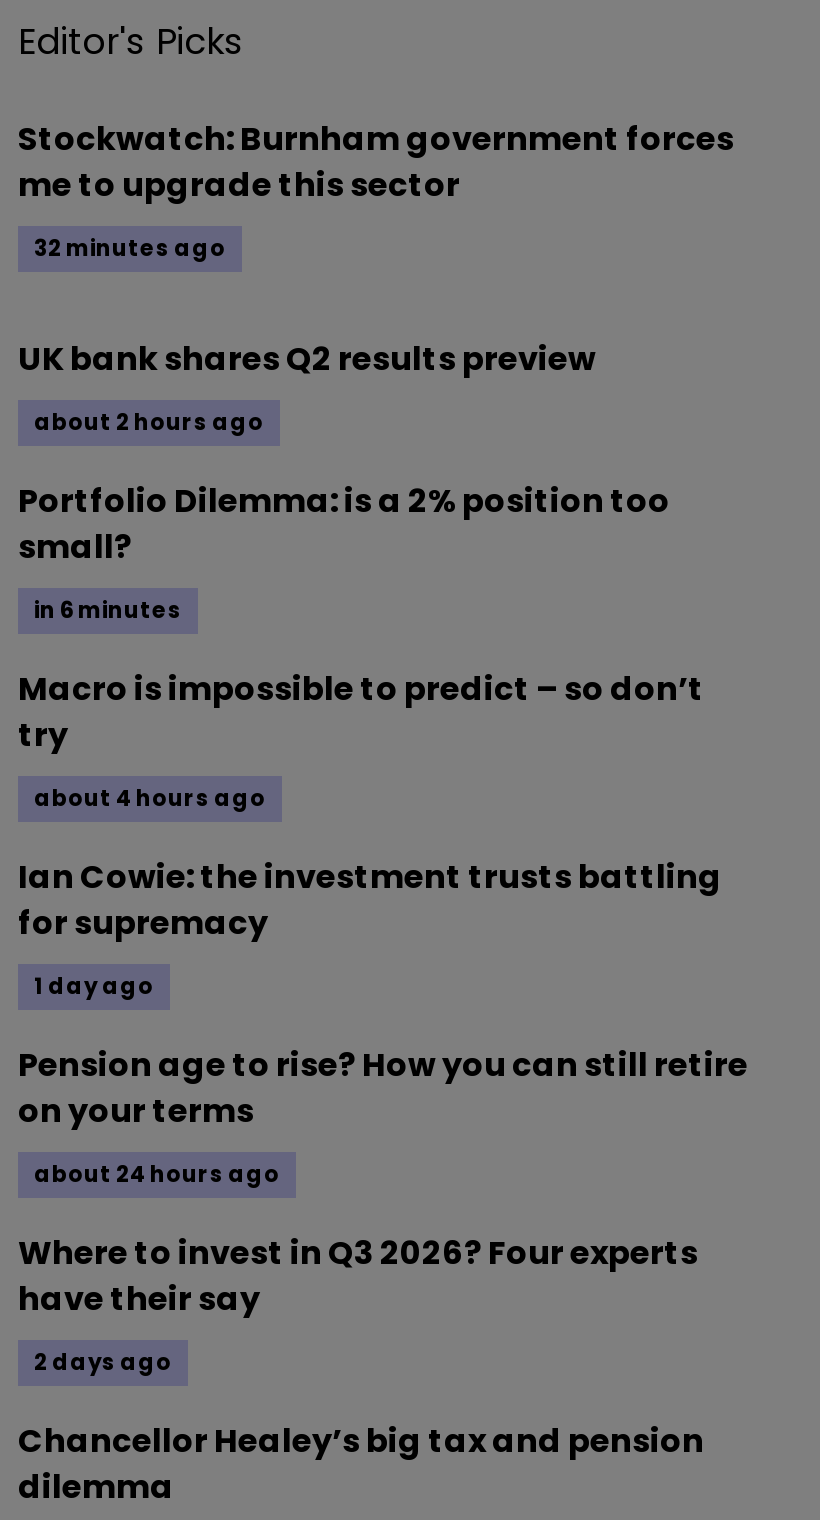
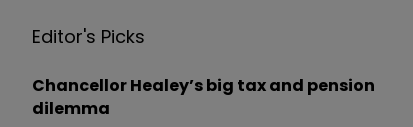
- Stockwatch: Burnham government forces
- me to upgrade this sector
- 32 minutes ago
- UK bank shares Q2 results preview
- about 2 hours ago
- Portfolio Dilemma: is a 2% position too
- small?
- in 6 minutes
- Macro is impossible to predict – so don’t
- try
- about 4 hours ago
- Ian Cowie: the investment trusts battling
- for supremacy
- 1 day ago
- Pension age to rise? How you can still retire
- on your terms
- about 24 hours ago
- Where to invest in Q3 2026? Four experts
- have their say
- 2 days ago
